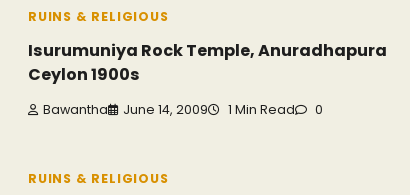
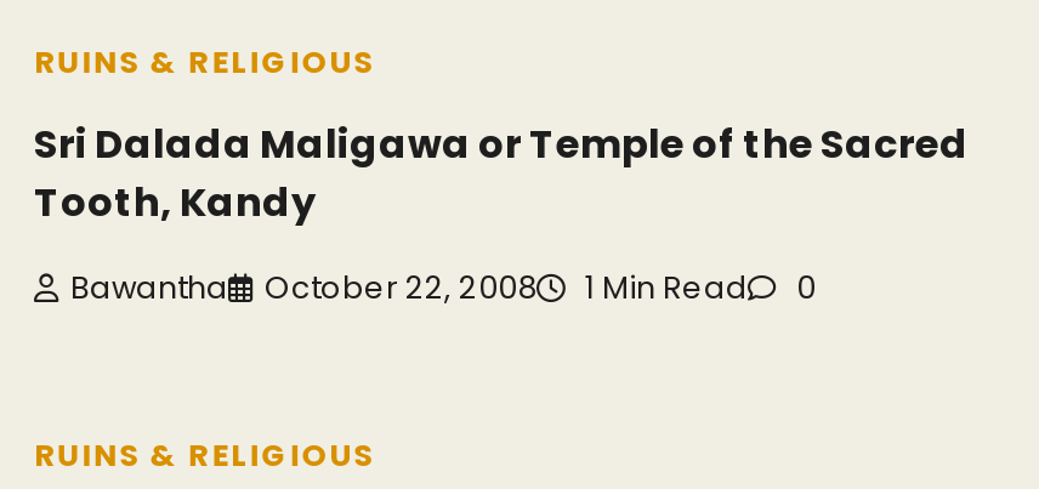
- Isurumuniya Rock Temple, Anuradhapura
- Ceylon 1900s
+ Sri Dalada Maligawa or Temple of the Sacred
+ Tooth, Kandy

- Bawantha June 14, 2009 1 Min Read 0
+ Bawantha October 22, 2008 1 Min Read 0
